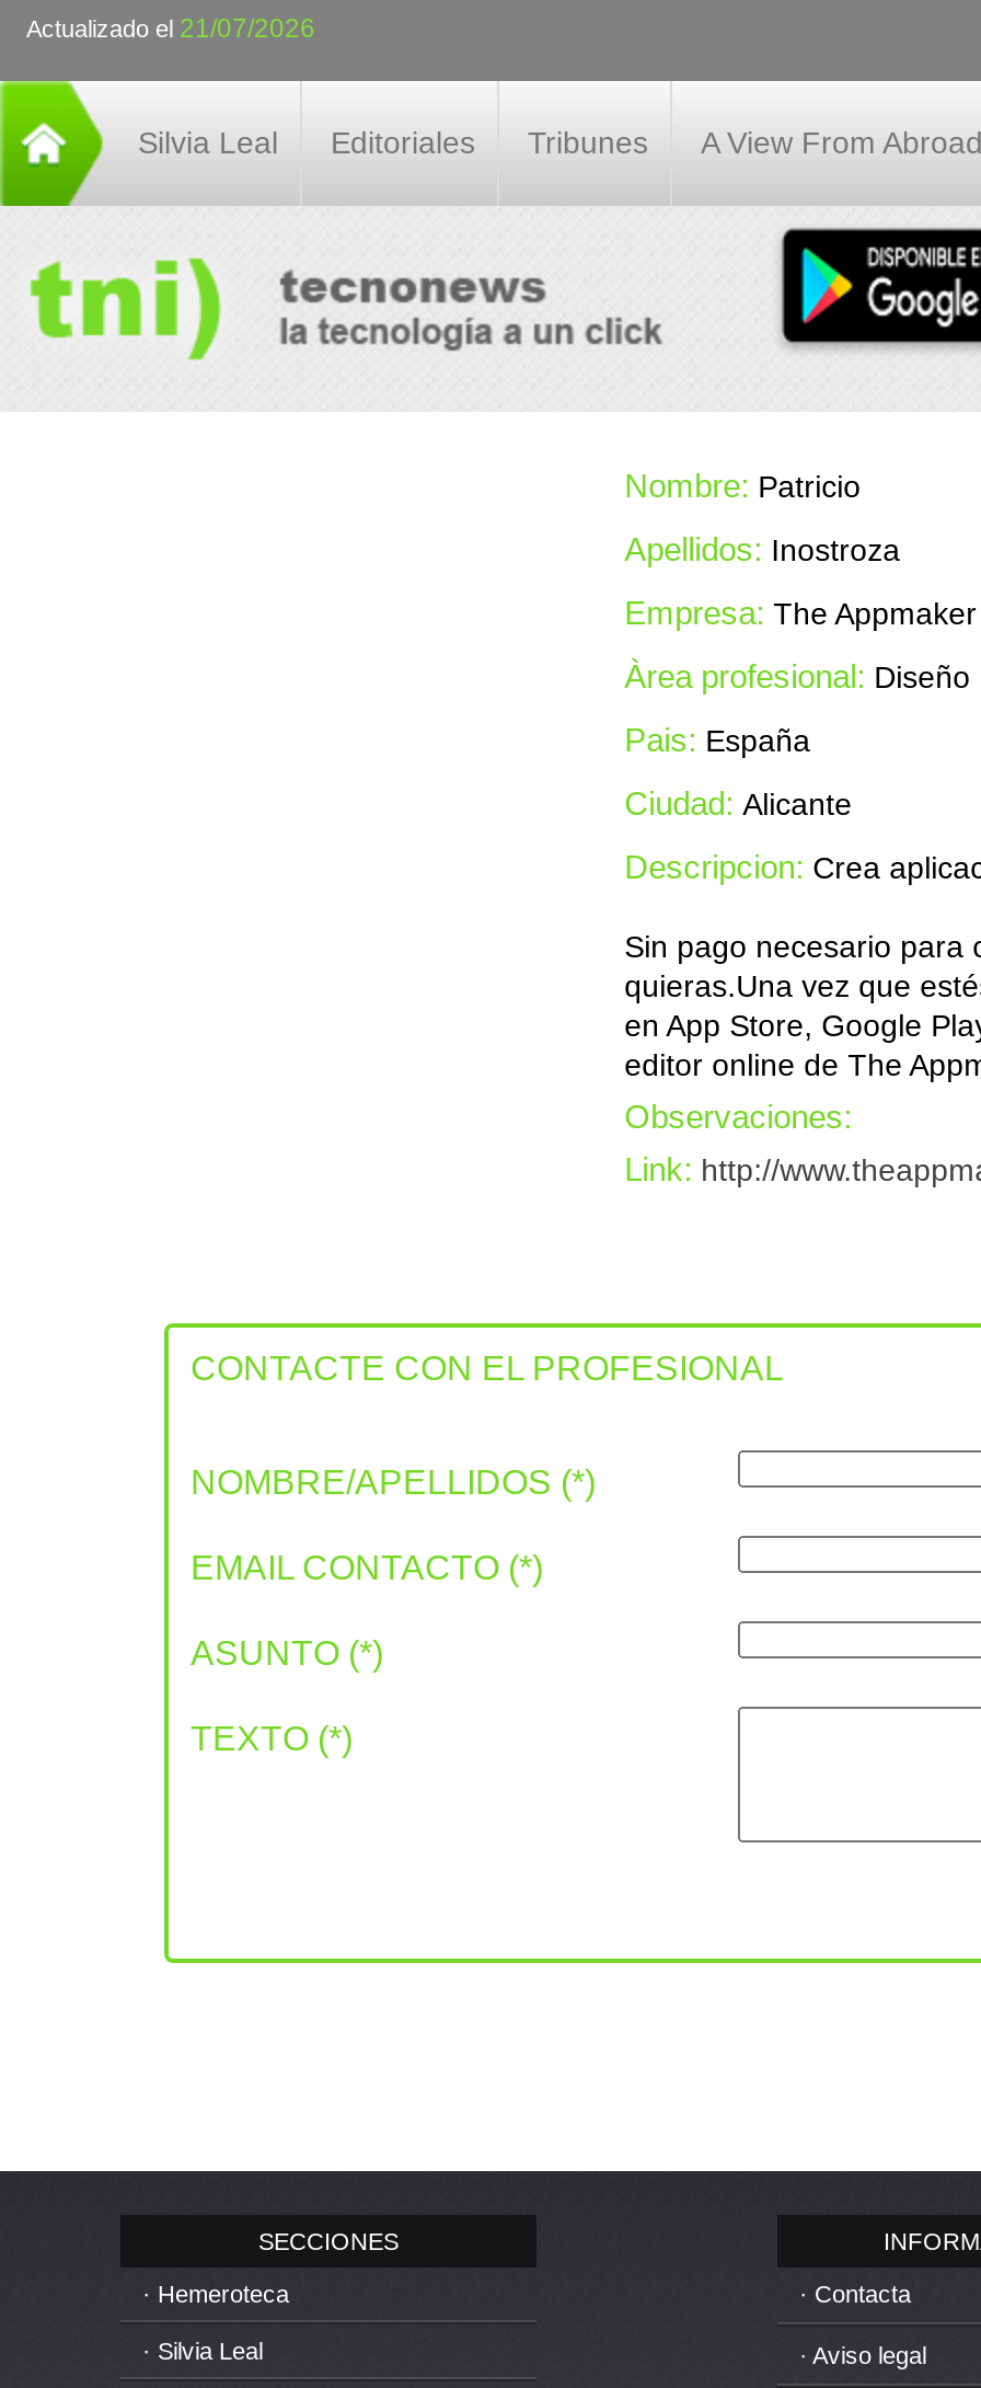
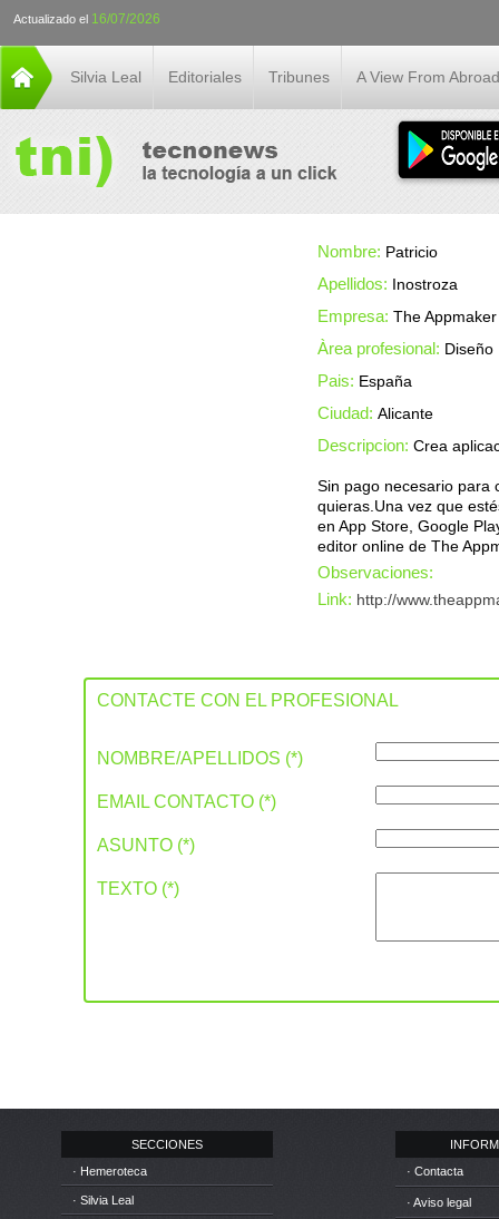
- Actualizado el 21/07/2026
+ Actualizado el 16/07/2026
